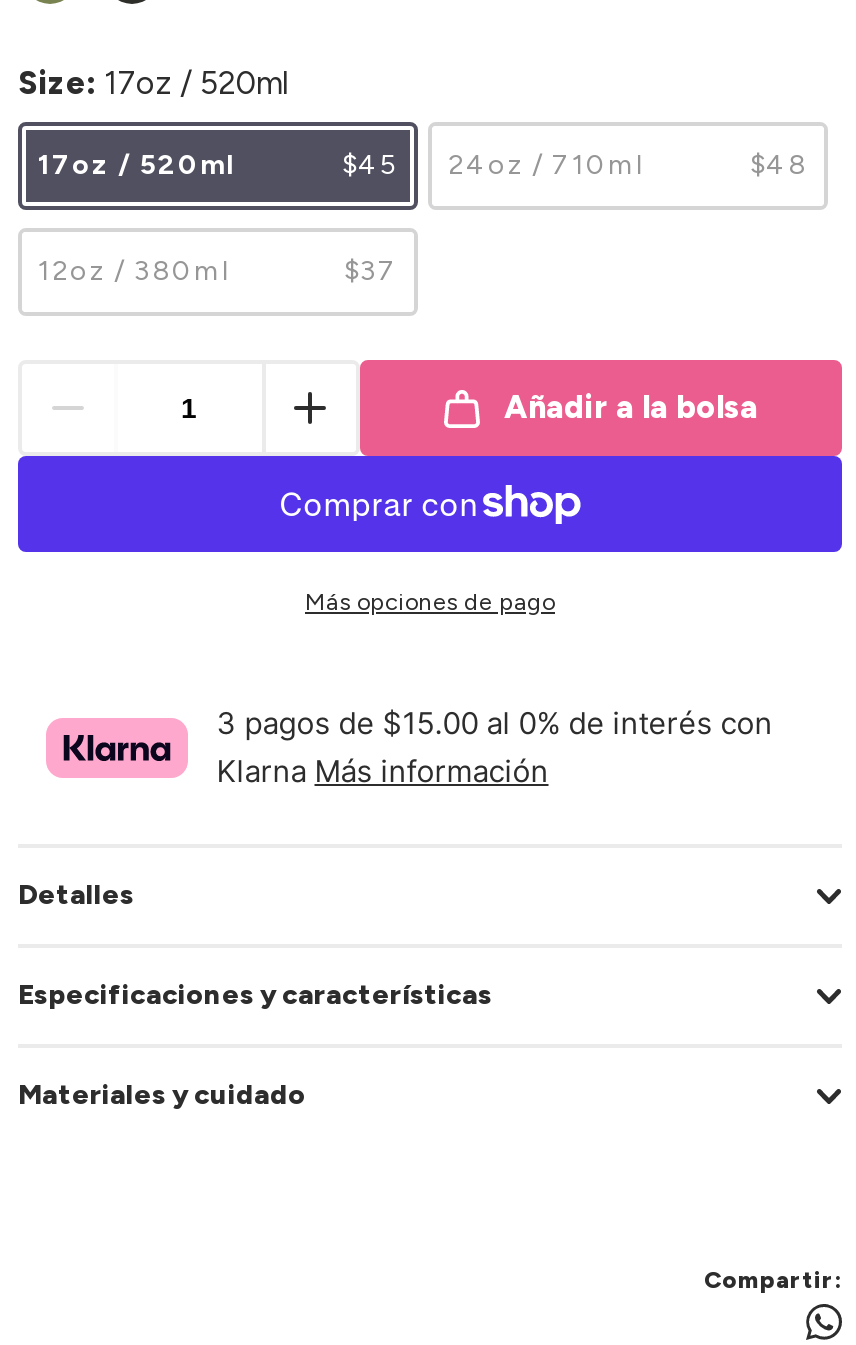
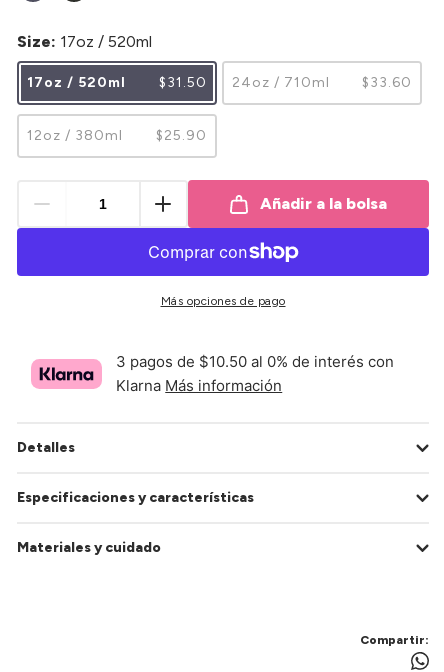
- $45
+ $31.50

- $48
+ $33.60

- $37
+ $25.90

- 3 pagos de $15.00 al 0% de interés con
+ 3 pagos de $10.50 al 0% de interés con
